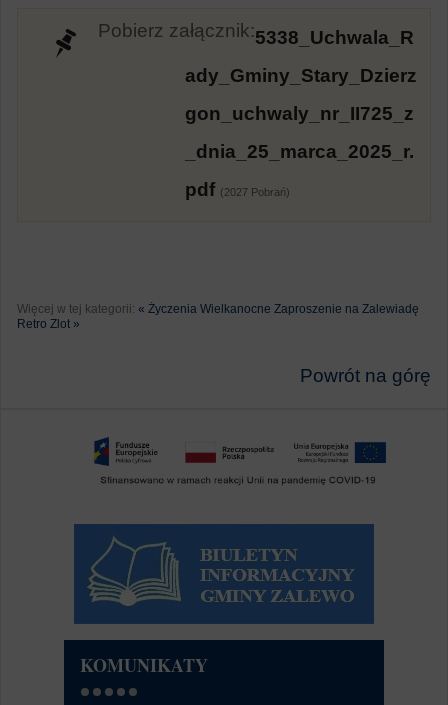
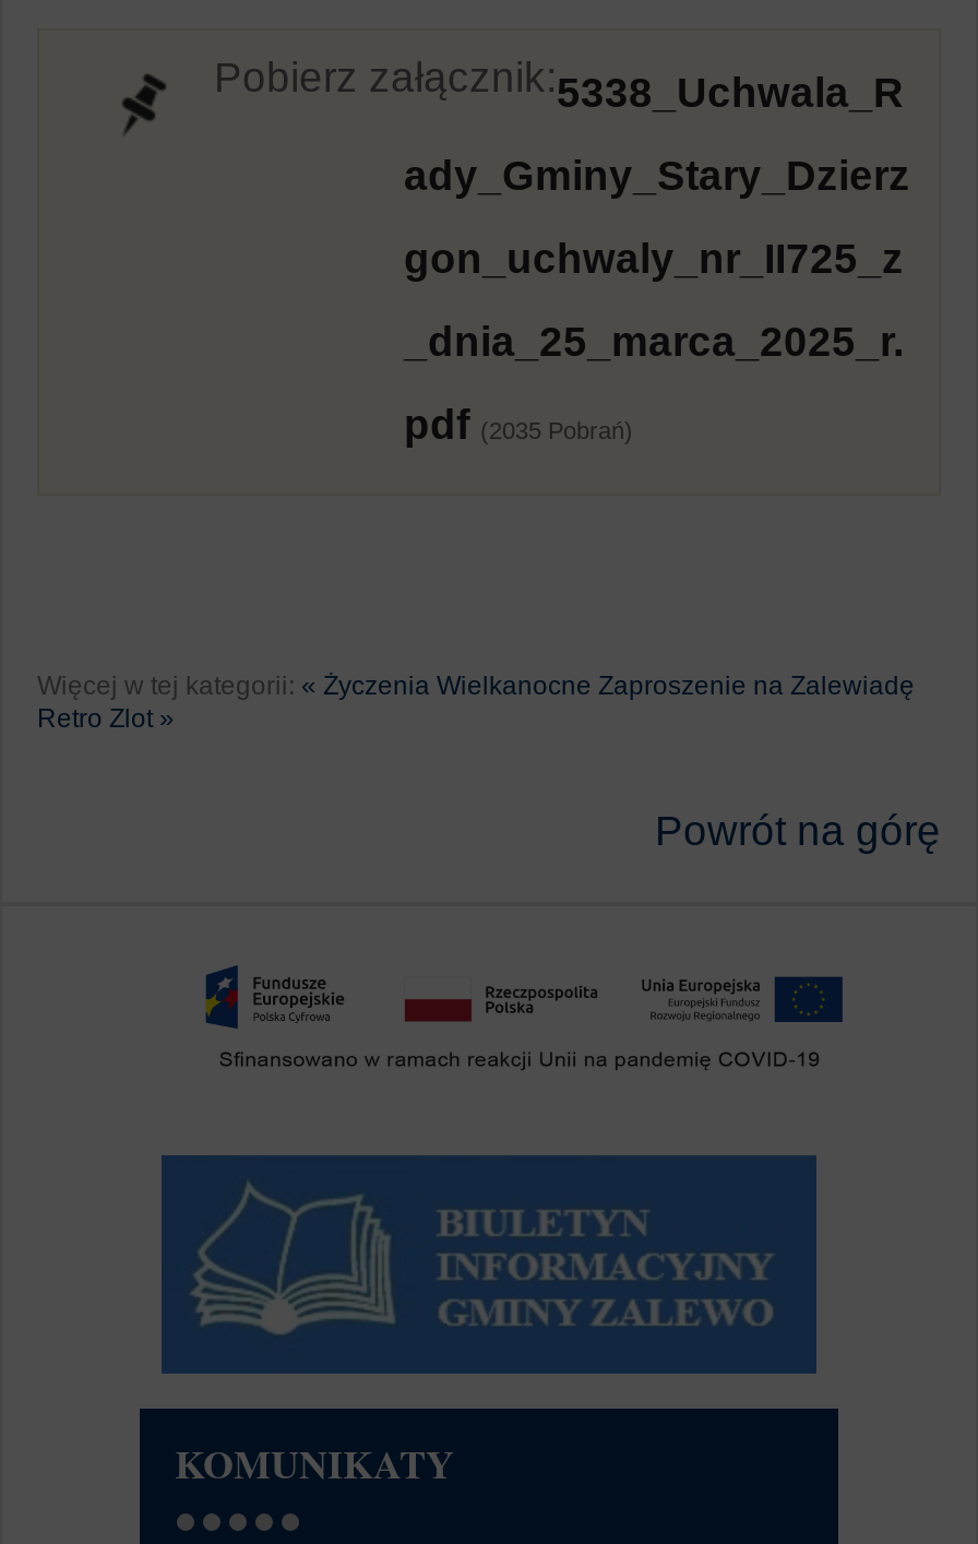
- pdf (2027 Pobrań)
+ pdf (2035 Pobrań)
